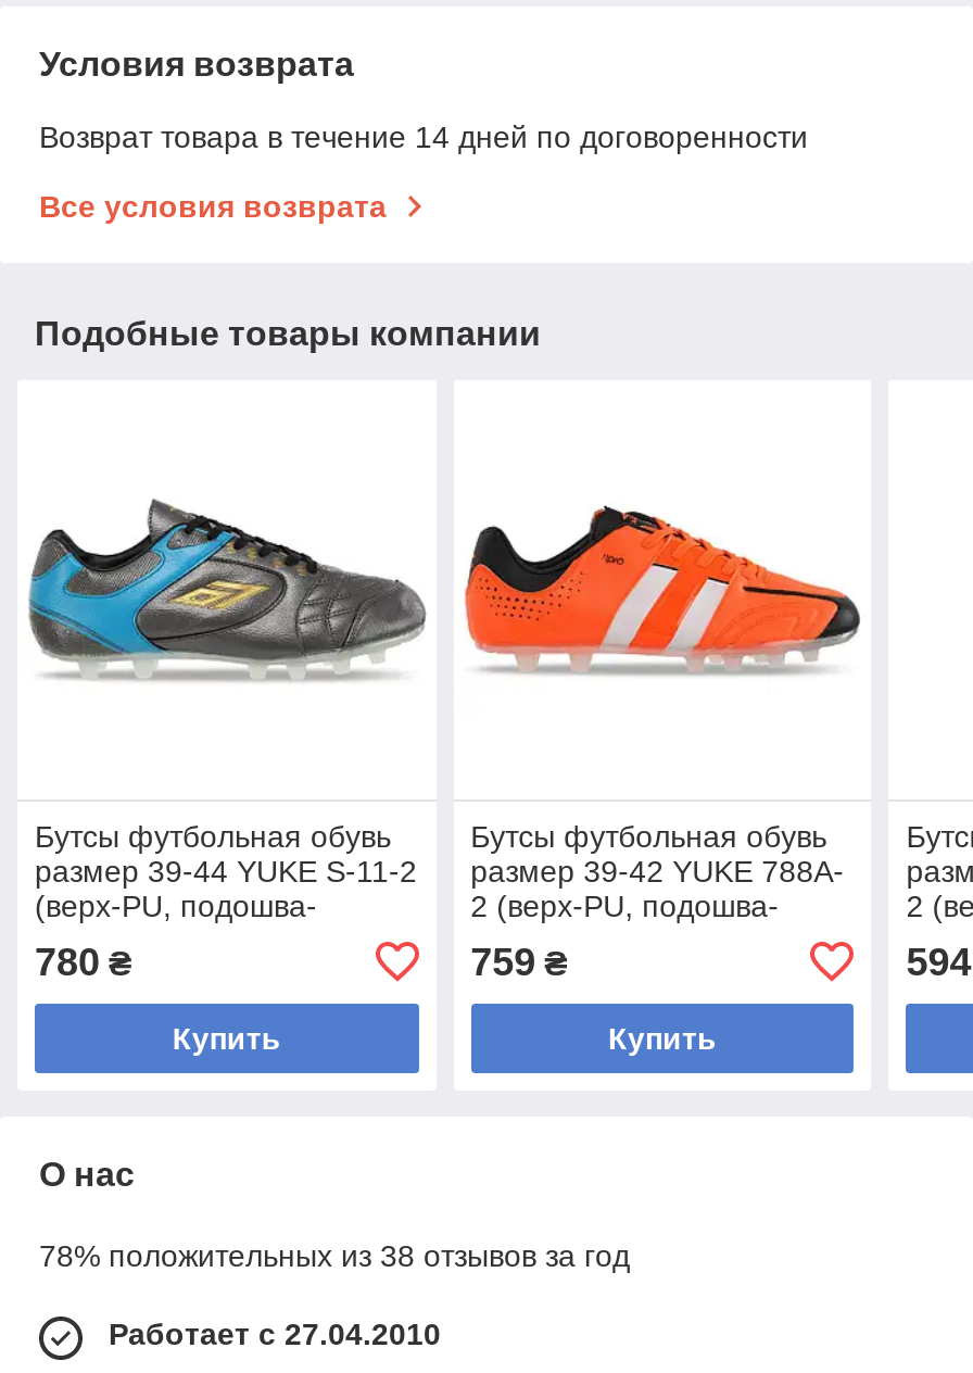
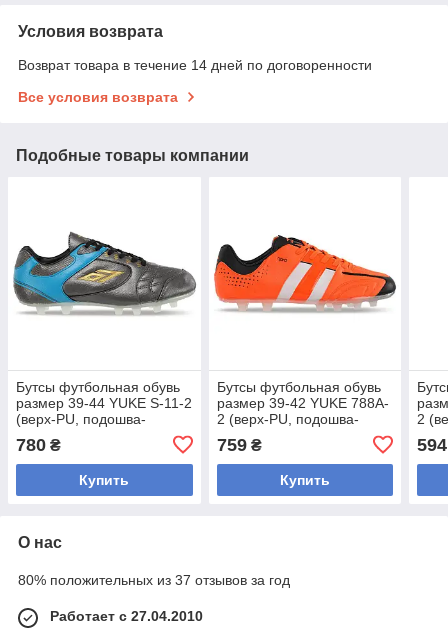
- 78% положительных из 38 отзывов за год
+ 80% положительных из 37 отзывов за год
